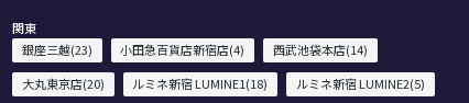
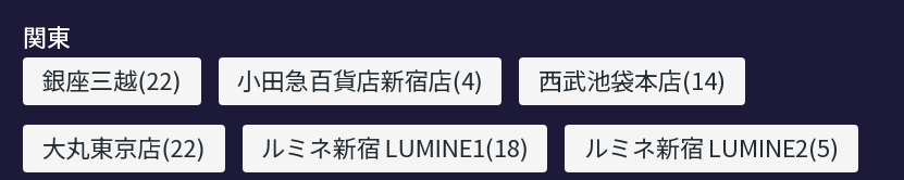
- 銀座三越(23) 小田急百貨店新宿店(4) 西武池袋本店(14)
+ 銀座三越(22) 小田急百貨店新宿店(4) 西武池袋本店(14)

- 大丸東京店(20) ルミネ新宿 LUMINE1(18) ルミネ新宿 LUMINE2(5)
+ 大丸東京店(22) ルミネ新宿 LUMINE1(18) ルミネ新宿 LUMINE2(5)
